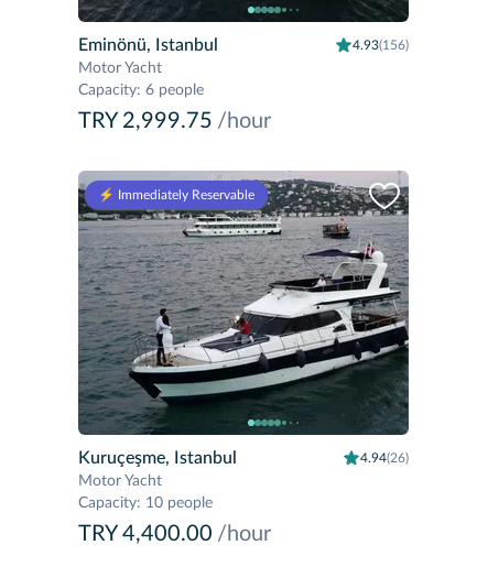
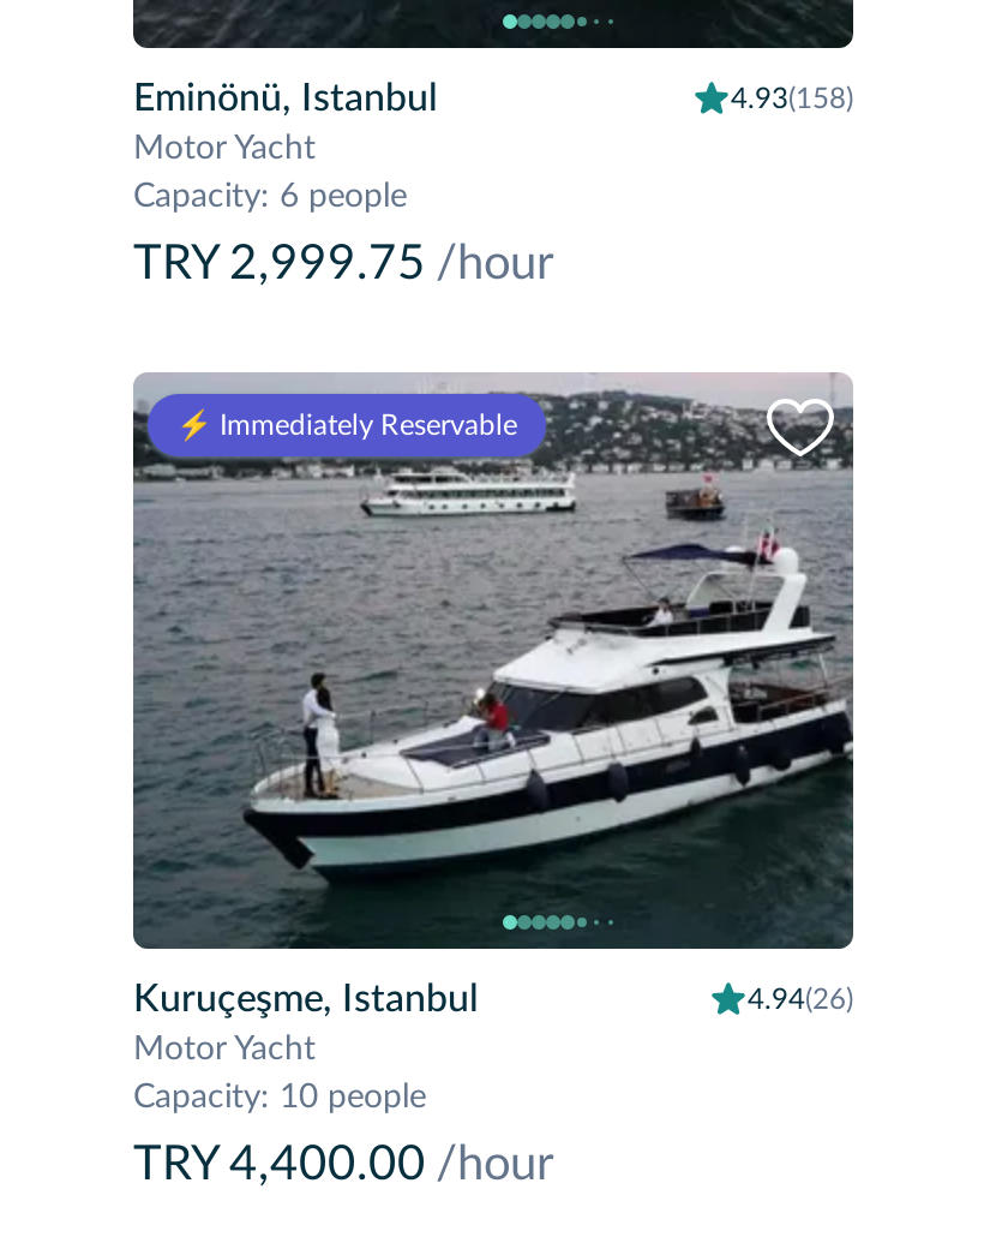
- 4.93(156)
+ 4.93(158)
